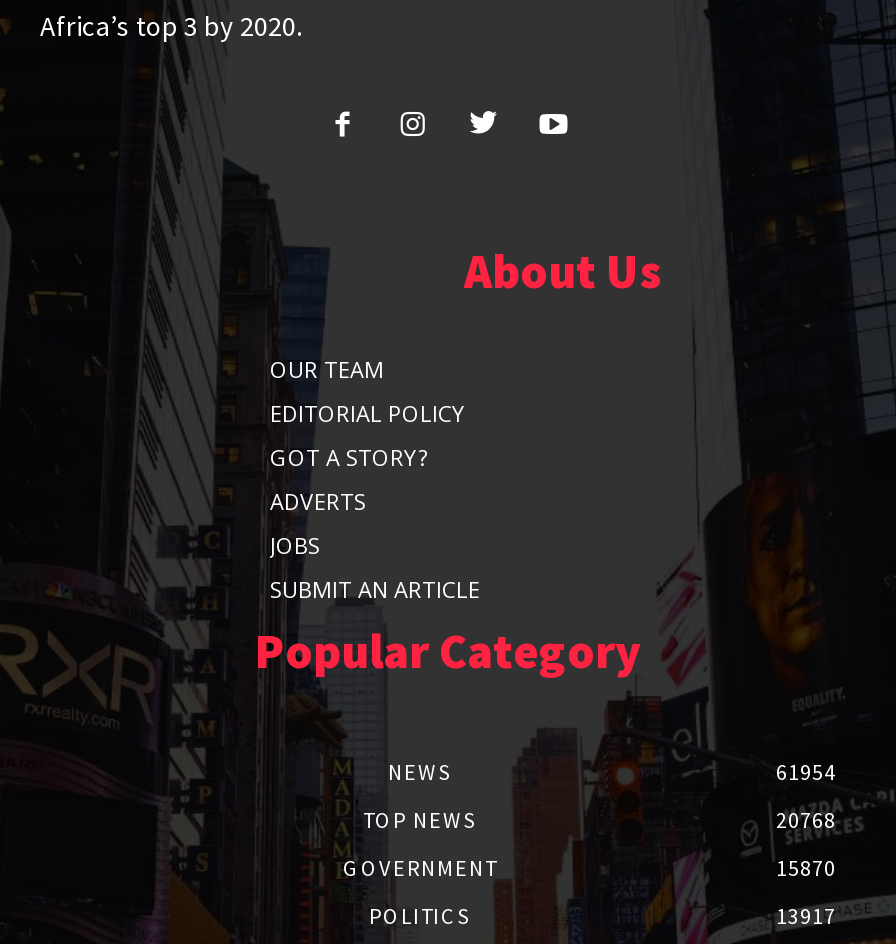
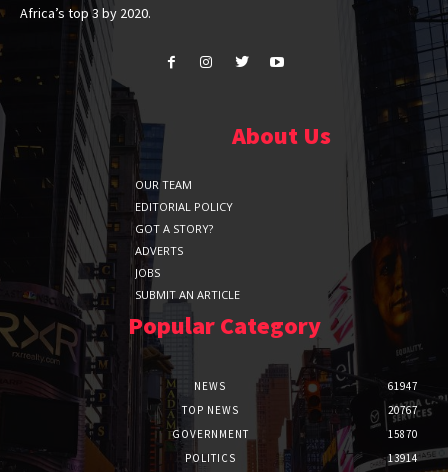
- 61954
+ 61947

- 20768
+ 20767

- 13917
+ 13914
